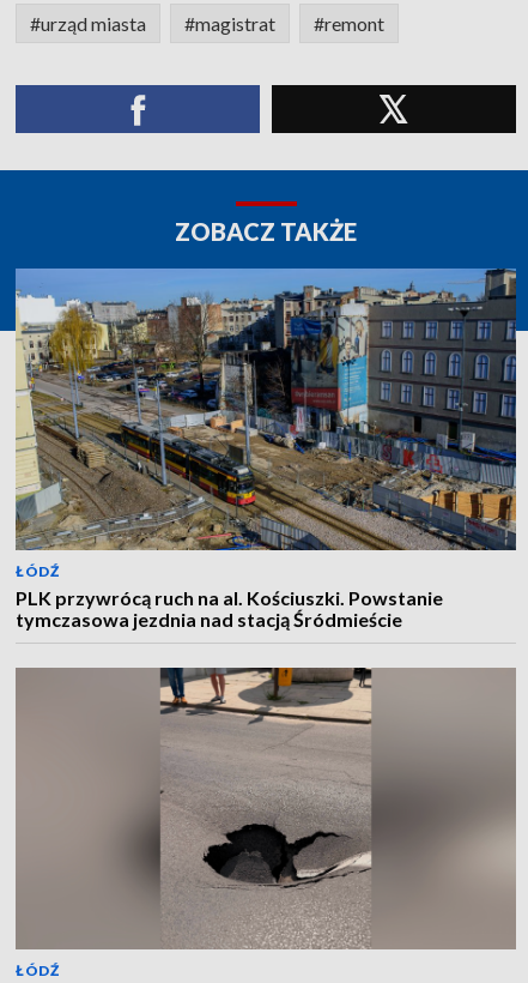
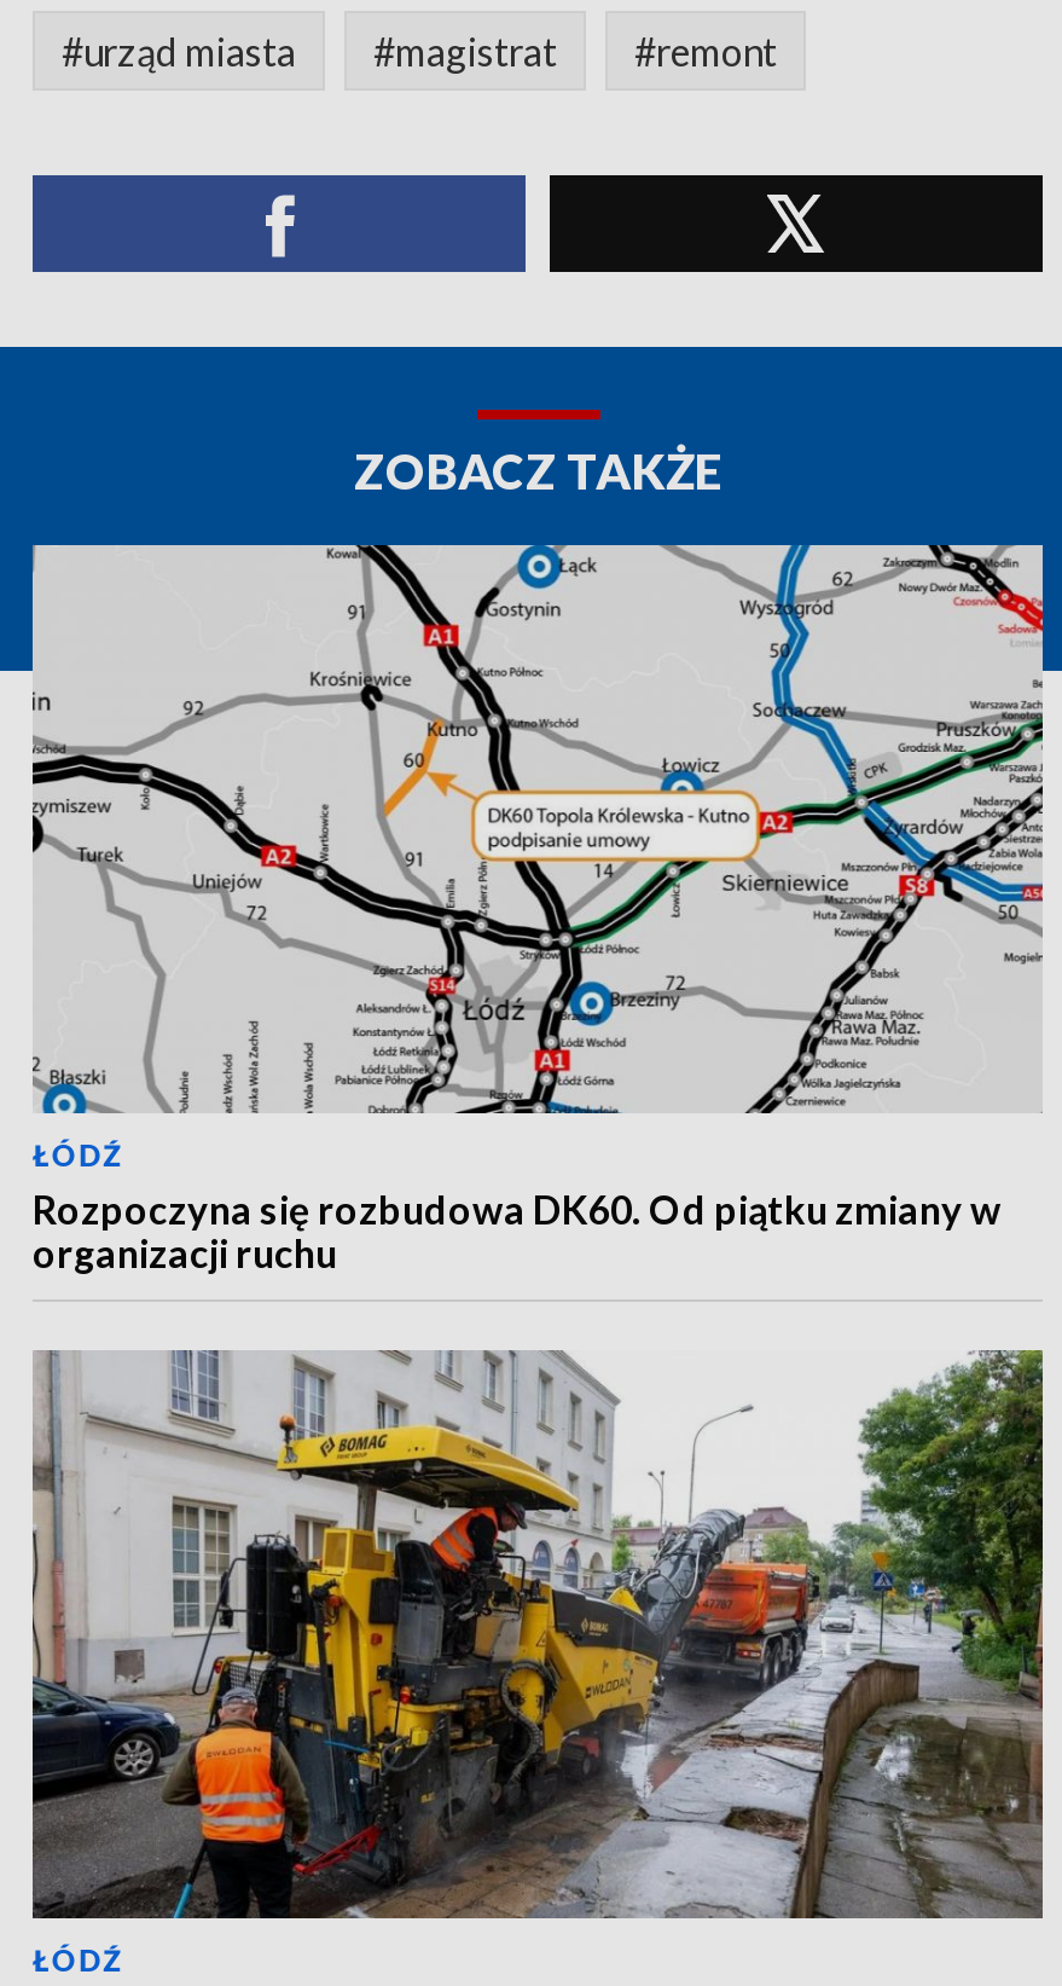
- [image]
- PLK przywrócą ruch na al. Kościuszki. Powstanie
- tymczasowa jezdnia nad stacją Śródmieście
+ [image]
+ Rozpoczyna się rozbudowa DK60. Od piątku zmiany w
+ organizacji ruchu

- [image]
+ [image]
